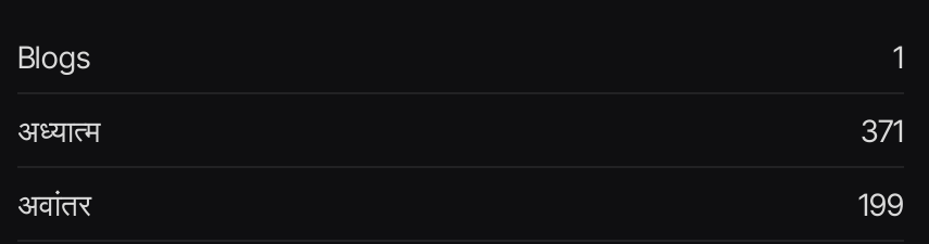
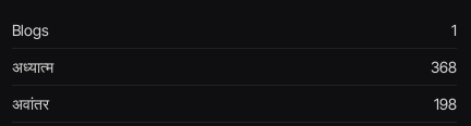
- 371
+ 368

- 199
+ 198
